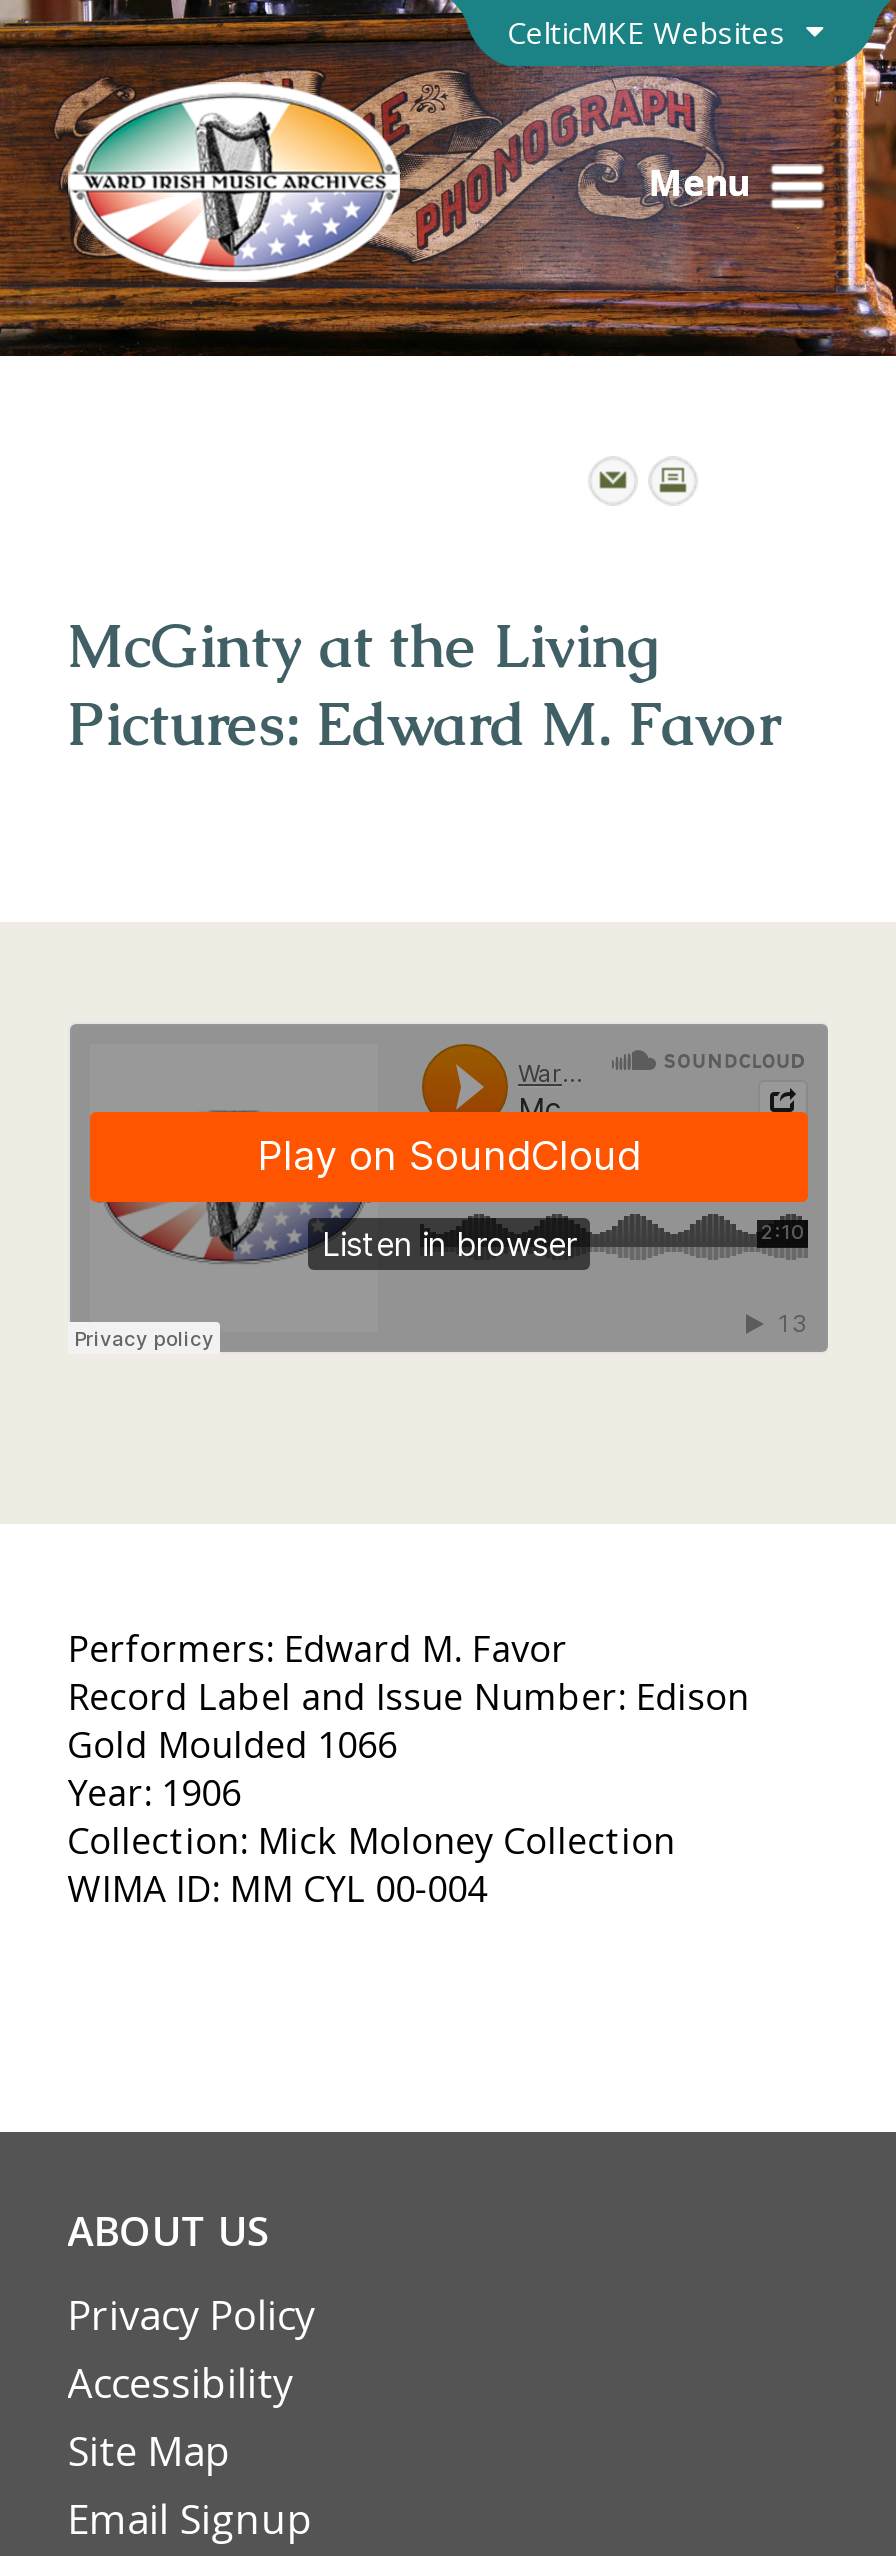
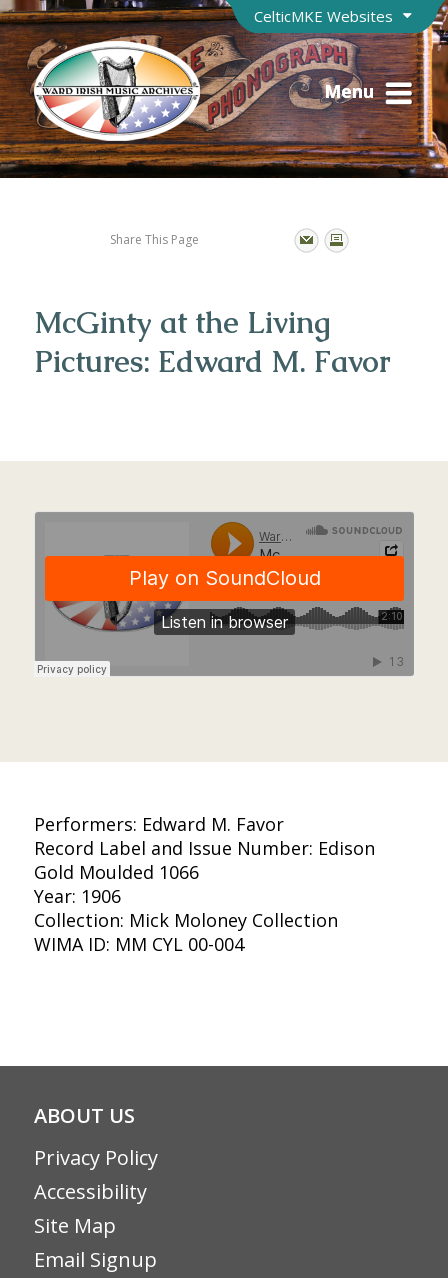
+ Share This Page
